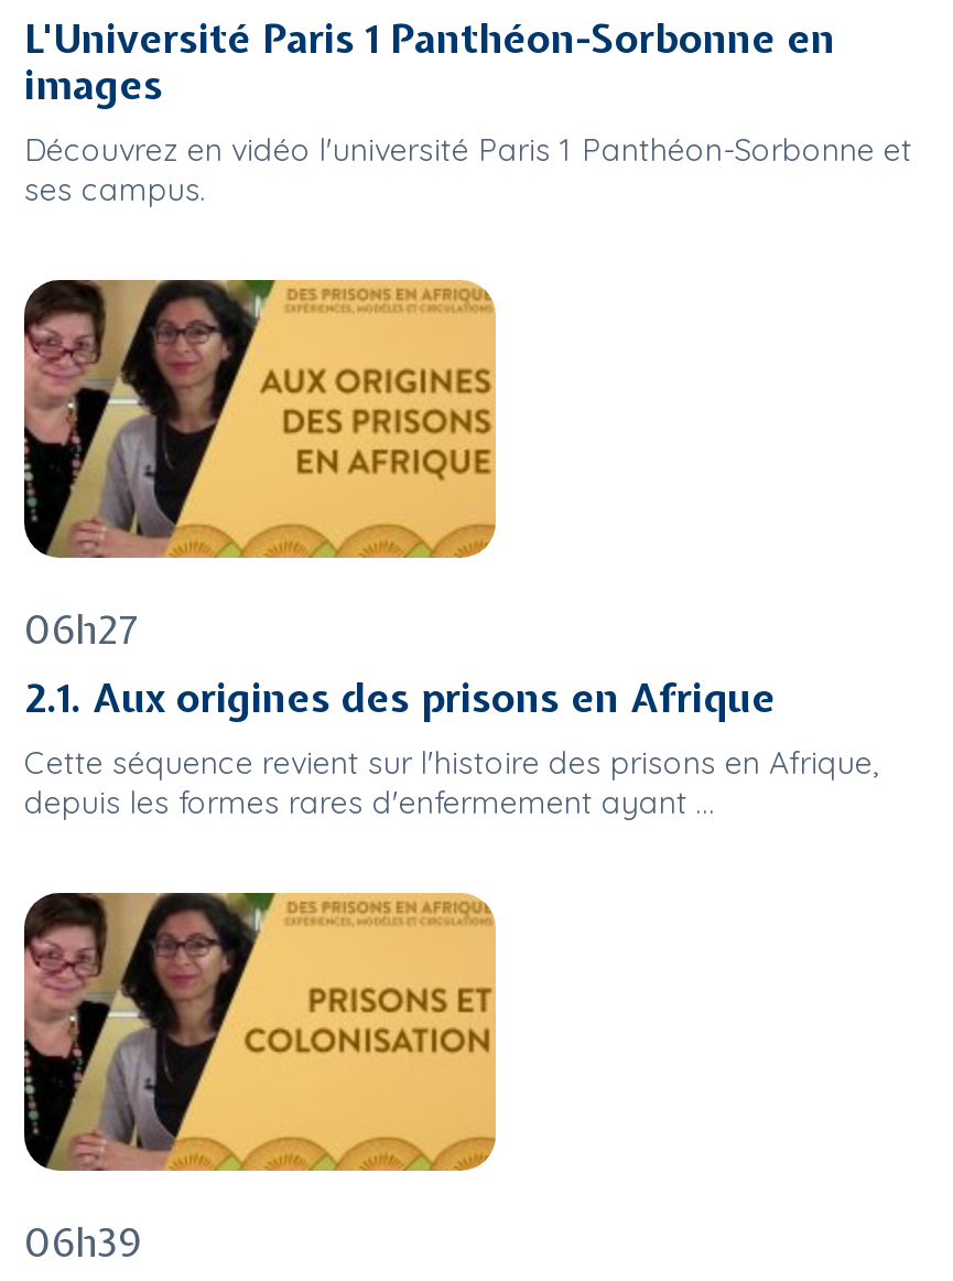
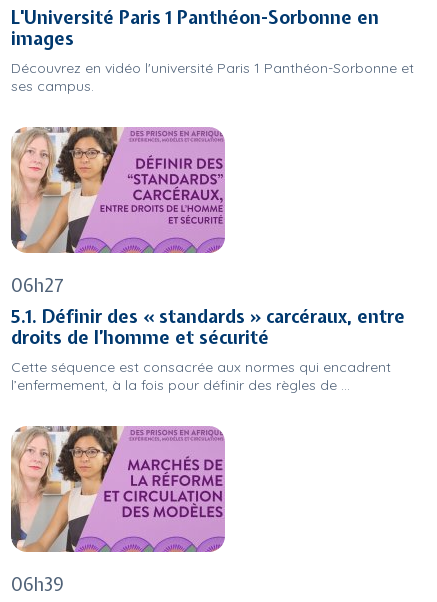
- [image]
+ [image]

- 2.1. Aux origines des prisons en Afrique
- Cette séquence revient sur l'histoire des prisons en Afrique,
- depuis les formes rares d'enfermement ayant ...
+ 5.1. Définir des « standards » carcéraux, entre
+ droits de l’homme et sécurité
+ Cette séquence est consacrée aux normes qui encadrent
+ l’enfermement, à la fois pour définir des règles de ...

- [image]
+ [image]
